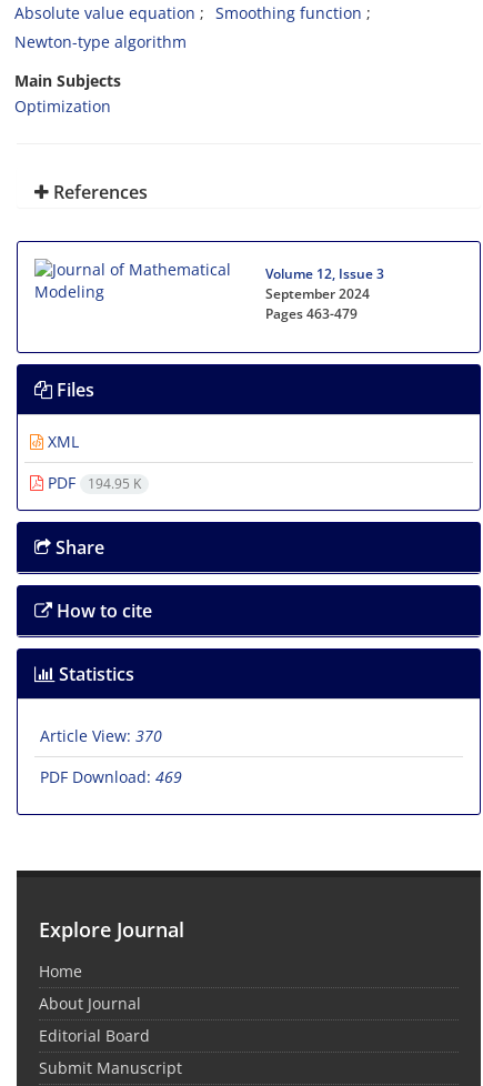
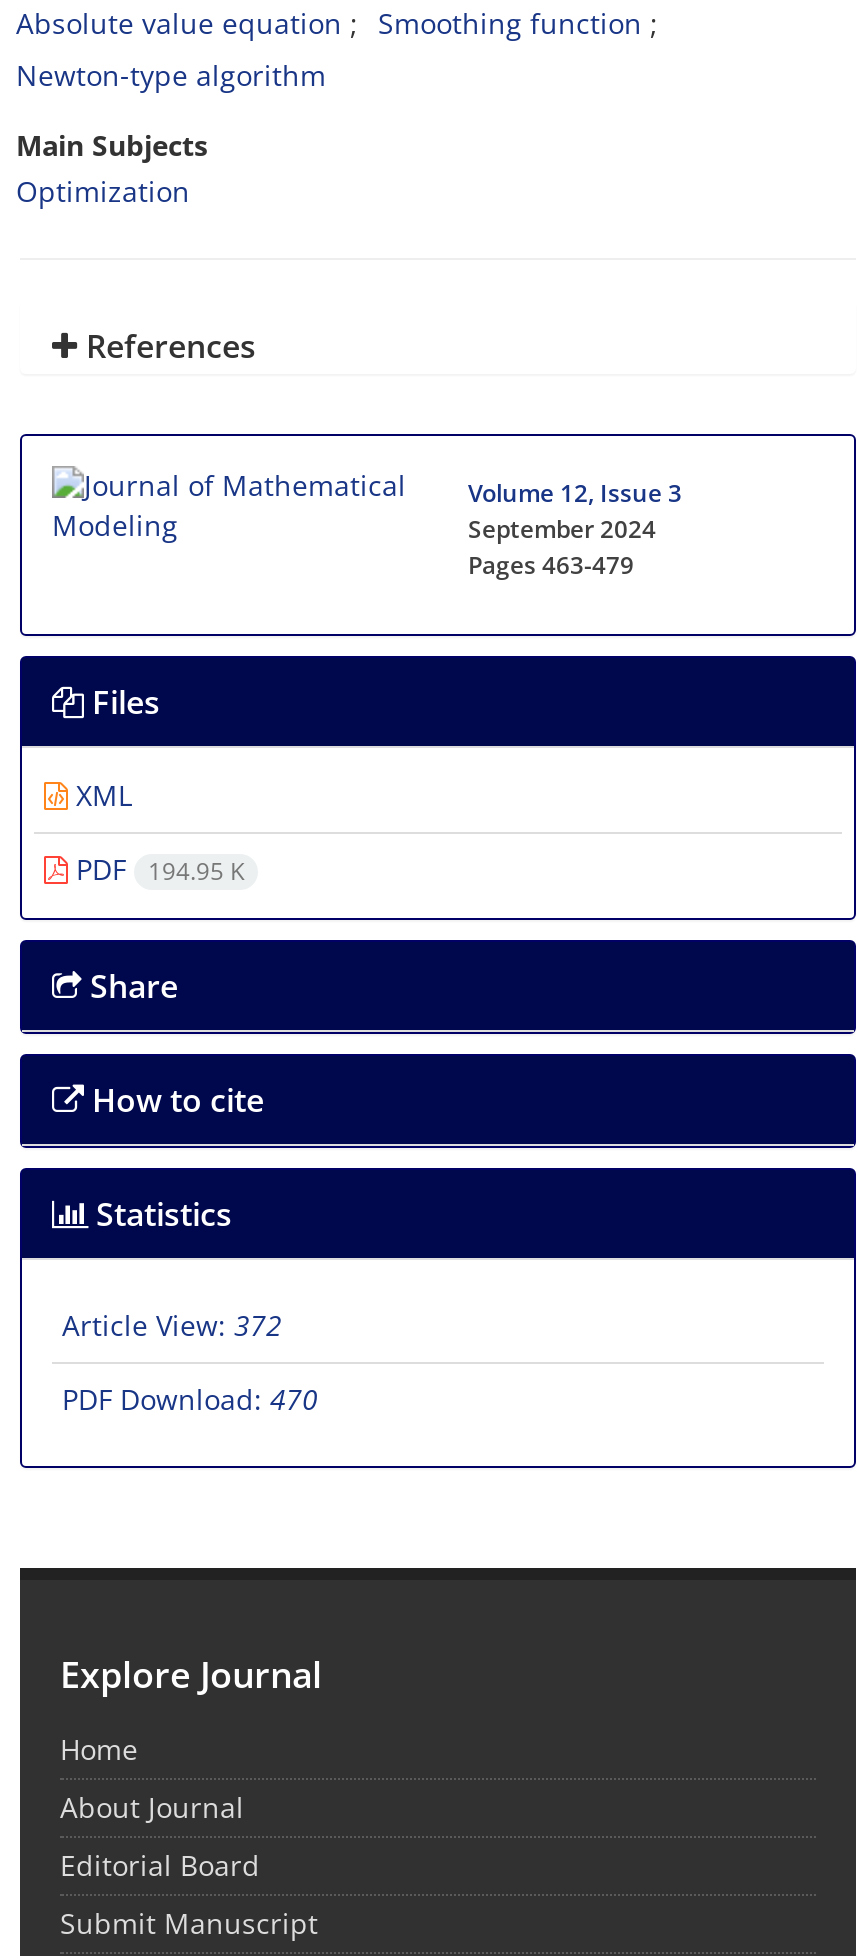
- Article View: 370
+ Article View: 372

- PDF Download: 469
+ PDF Download: 470
